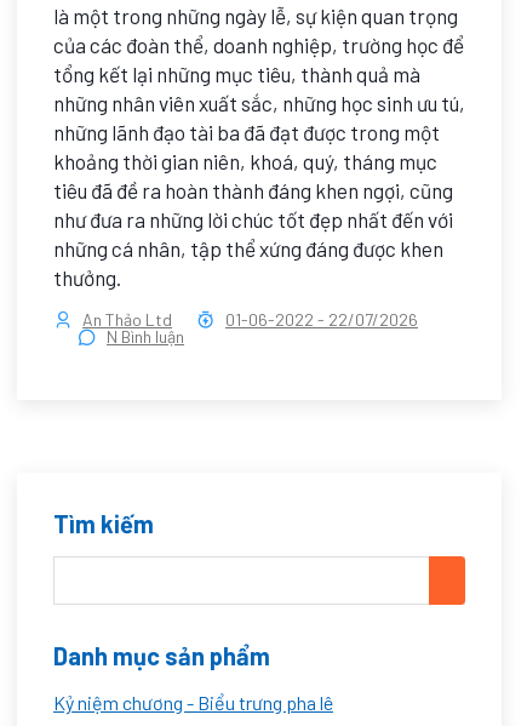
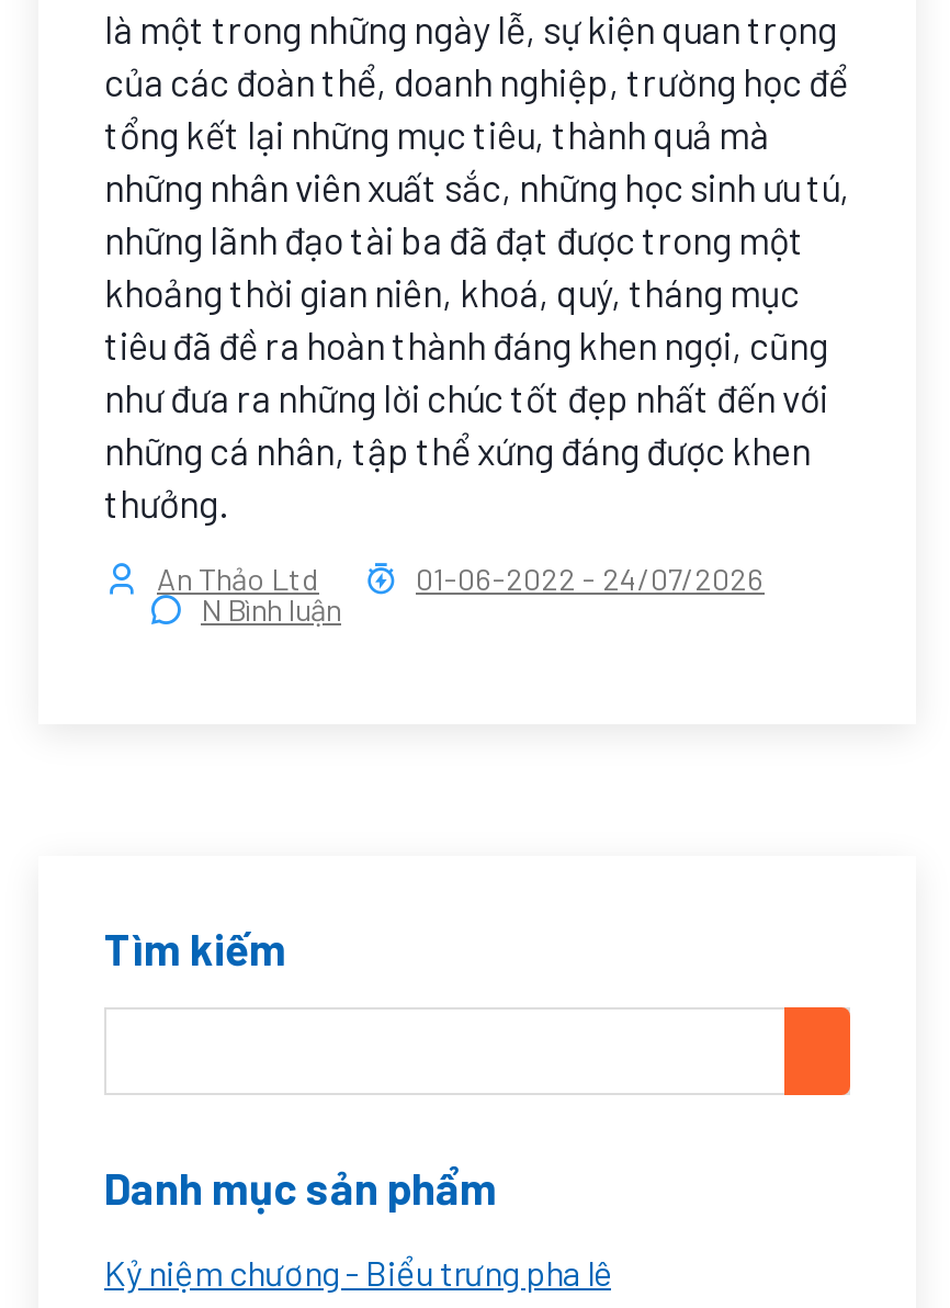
- 01-06-2022 - 22/07/2026
+ 01-06-2022 - 24/07/2026
